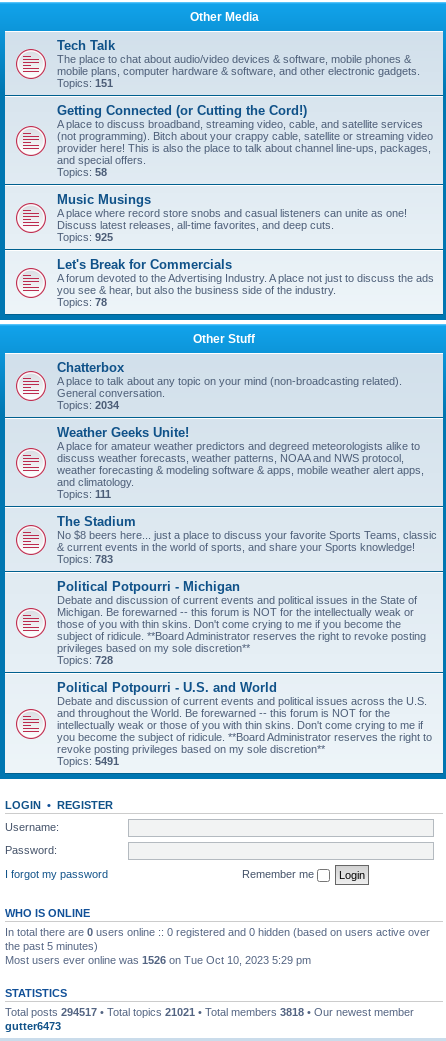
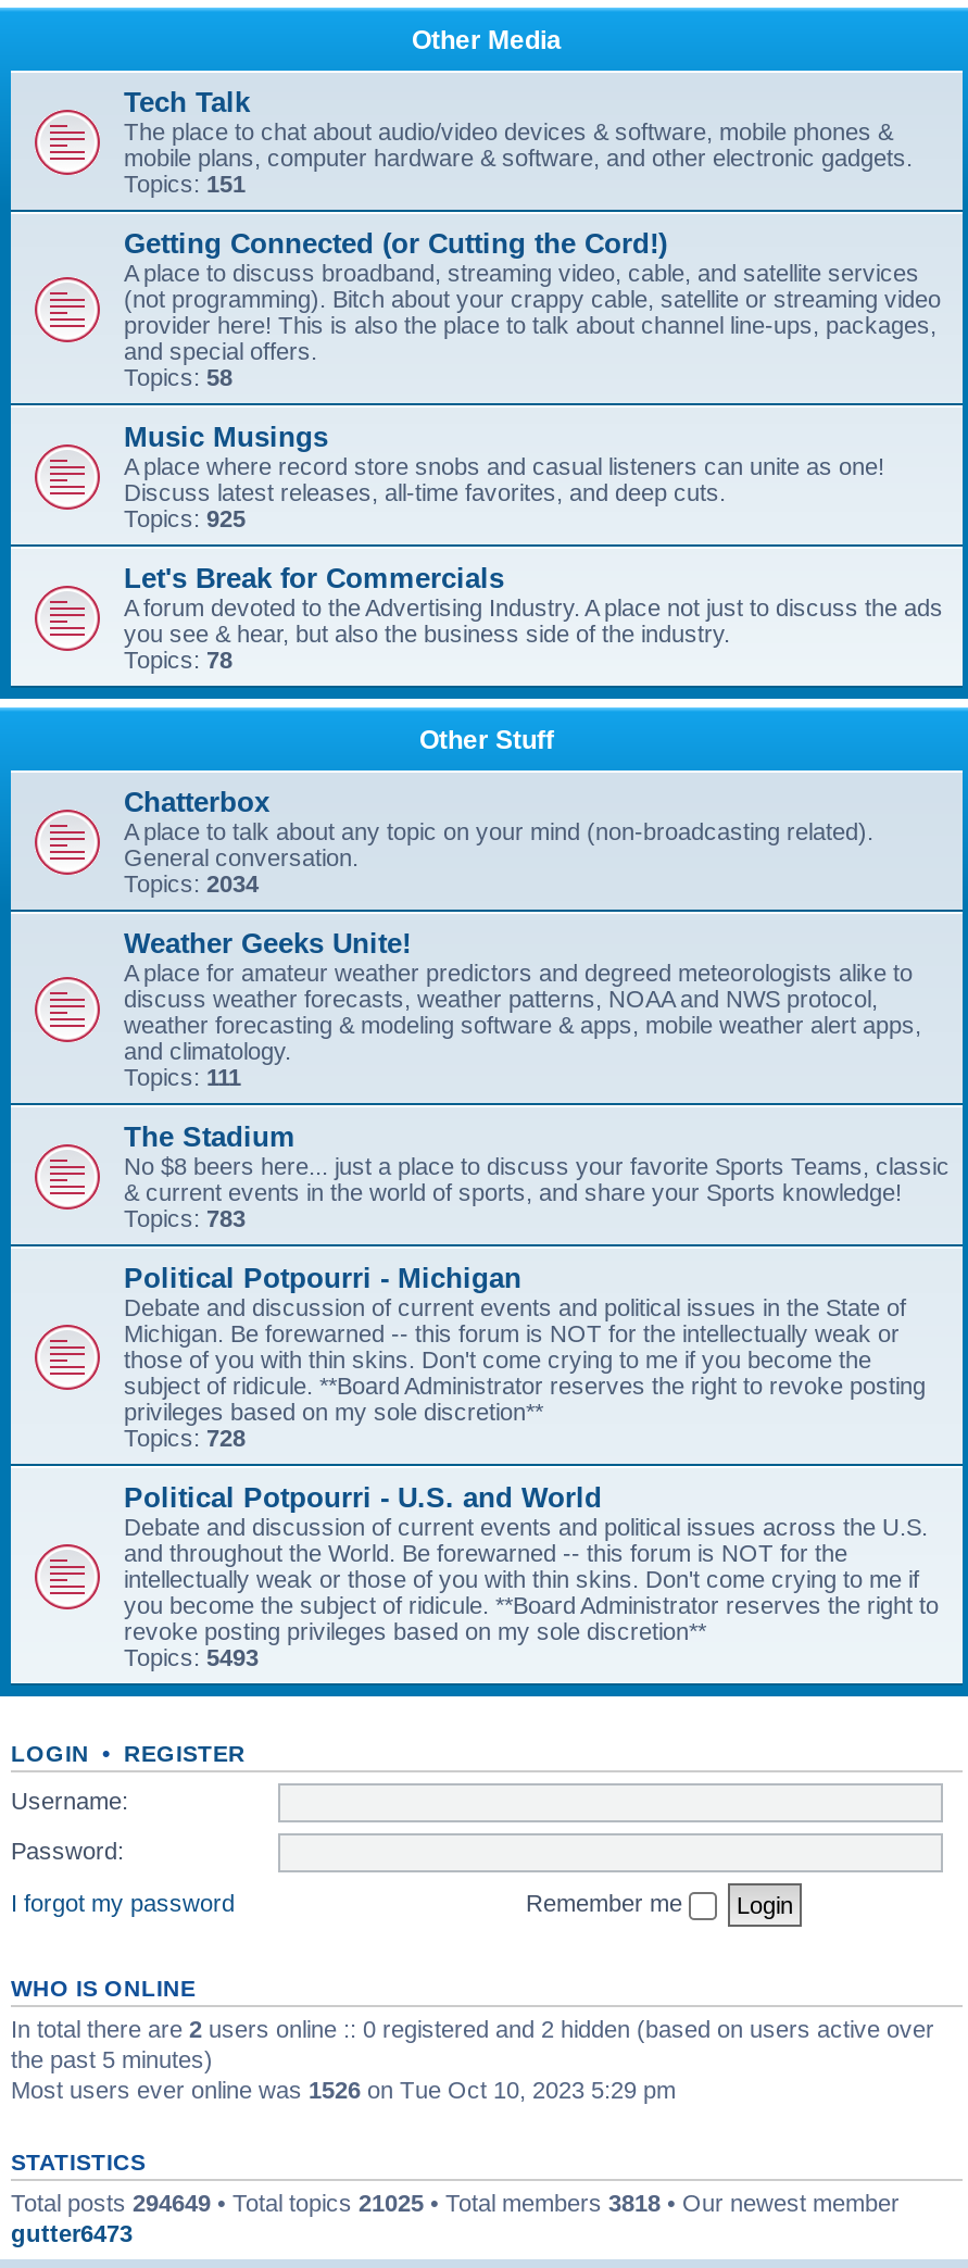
- Topics: 5491
+ Topics: 5493

- In total there are 0 users online :: 0 registered and 0 hidden (based on users active over
+ In total there are 2 users online :: 0 registered and 2 hidden (based on users active over

- Total posts 294517 • Total topics 21021 • Total members 3818 • Our newest member
+ Total posts 294649 • Total topics 21025 • Total members 3818 • Our newest member
